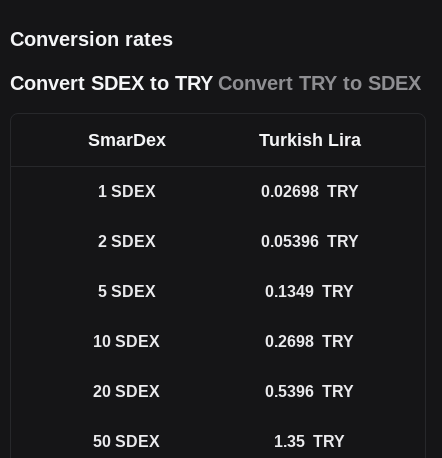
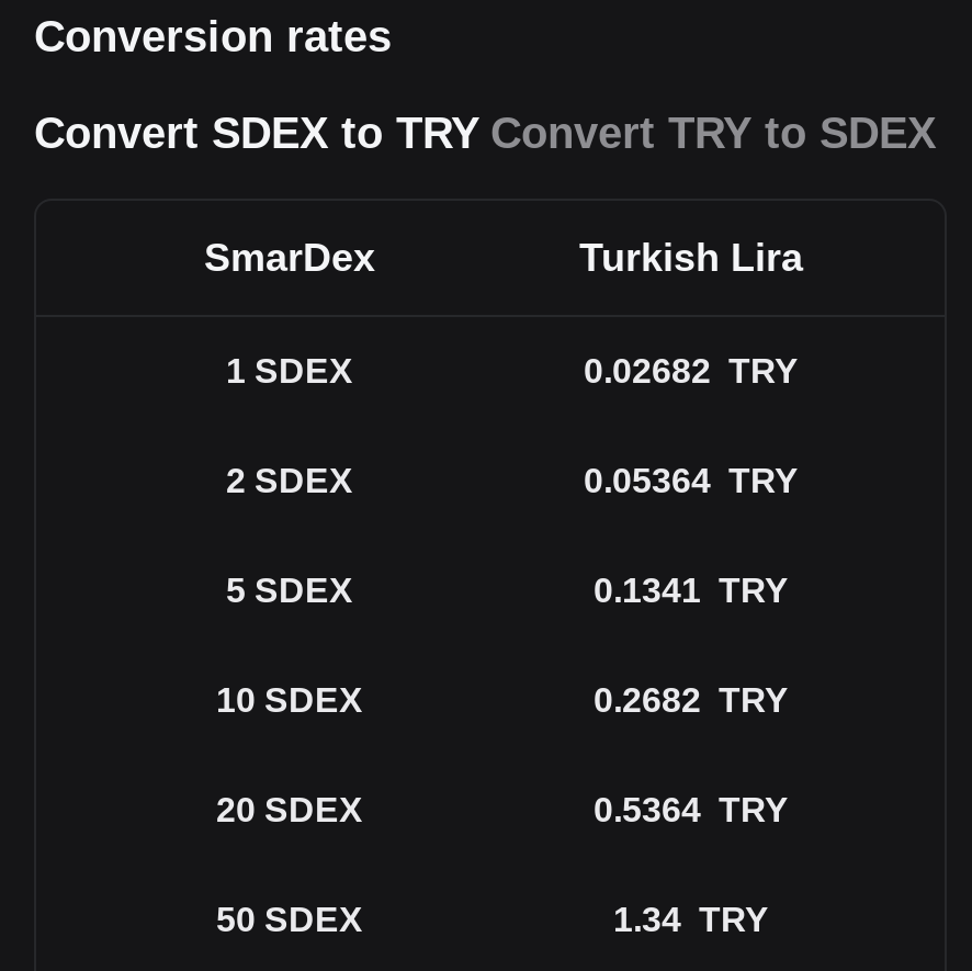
- 0.02698 TRY
+ 0.02682 TRY

- 0.05396 TRY
+ 0.05364 TRY

- 0.1349 TRY
+ 0.1341 TRY

- 0.2698 TRY
+ 0.2682 TRY

- 0.5396 TRY
+ 0.5364 TRY

- 1.35 TRY
+ 1.34 TRY
